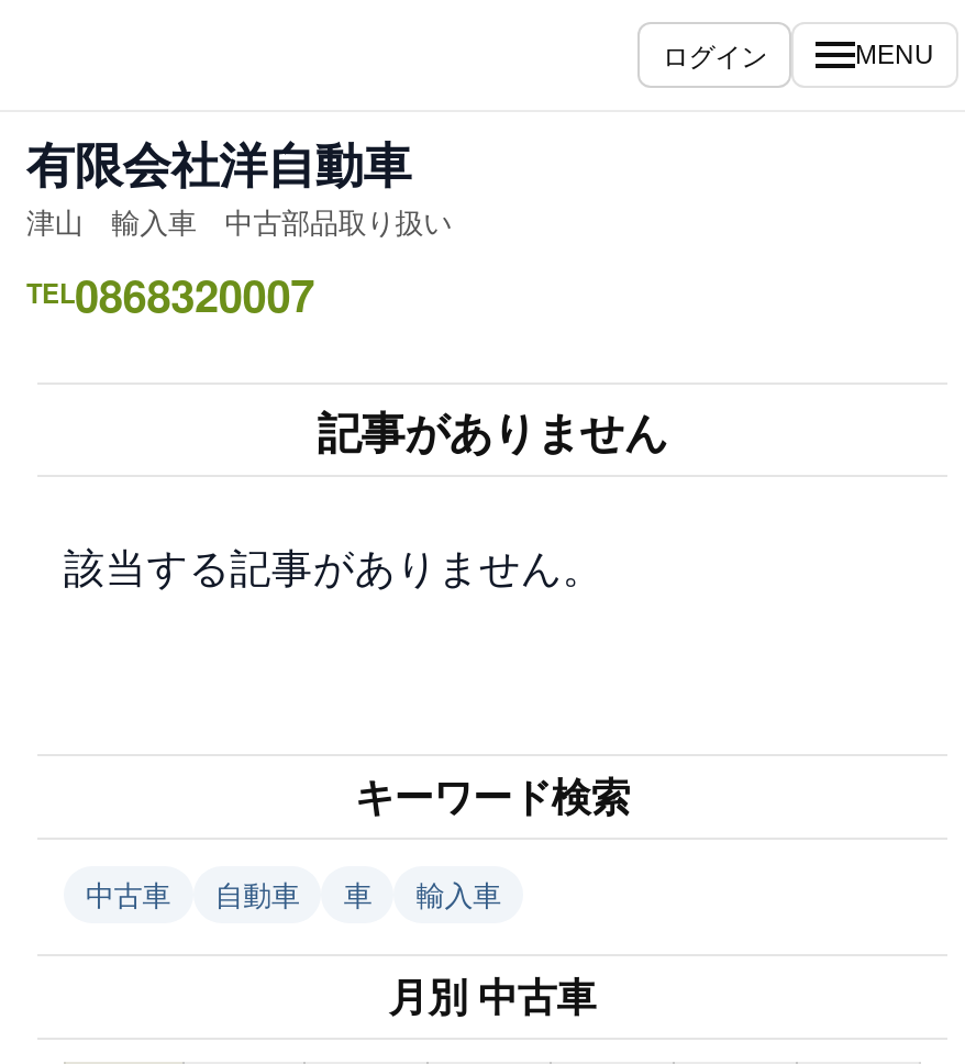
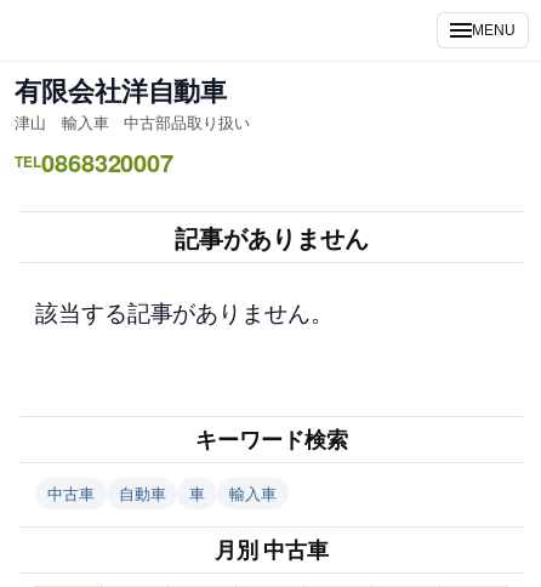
- ログイン
